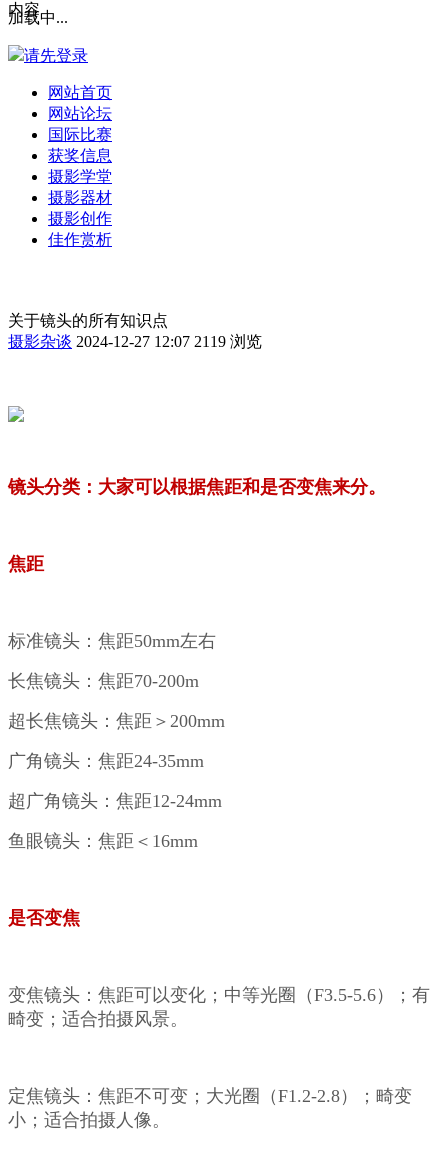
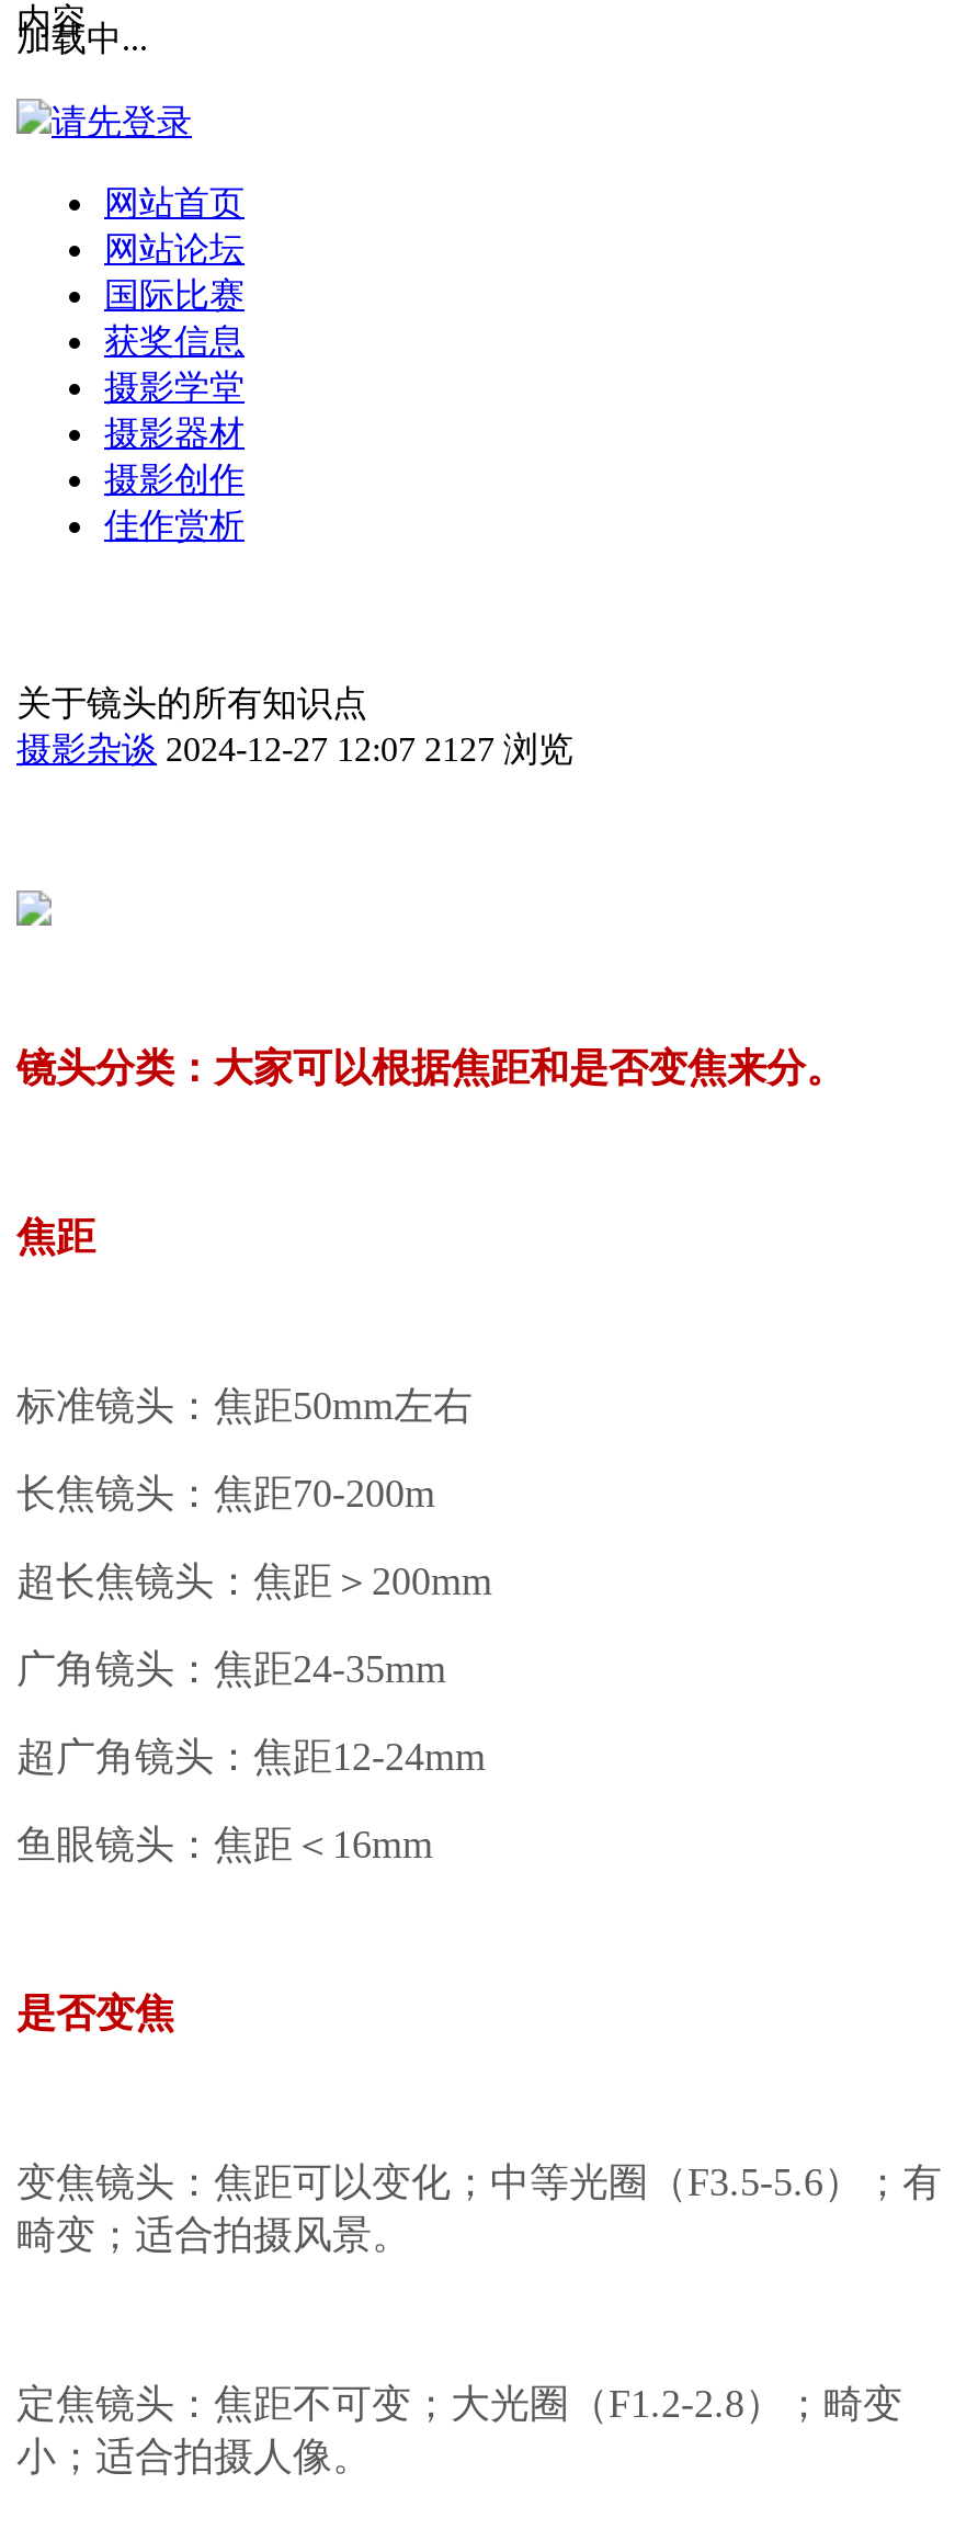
- 摄影杂谈 2024-12-27 12:07 2119 浏览
+ 摄影杂谈 2024-12-27 12:07 2127 浏览
